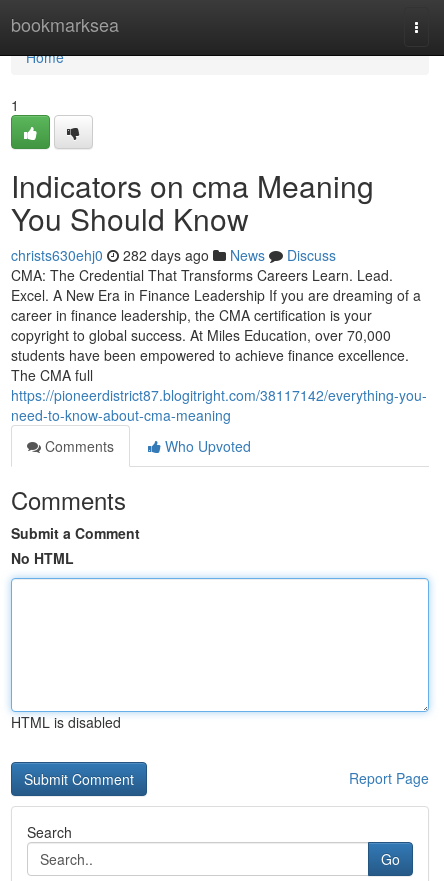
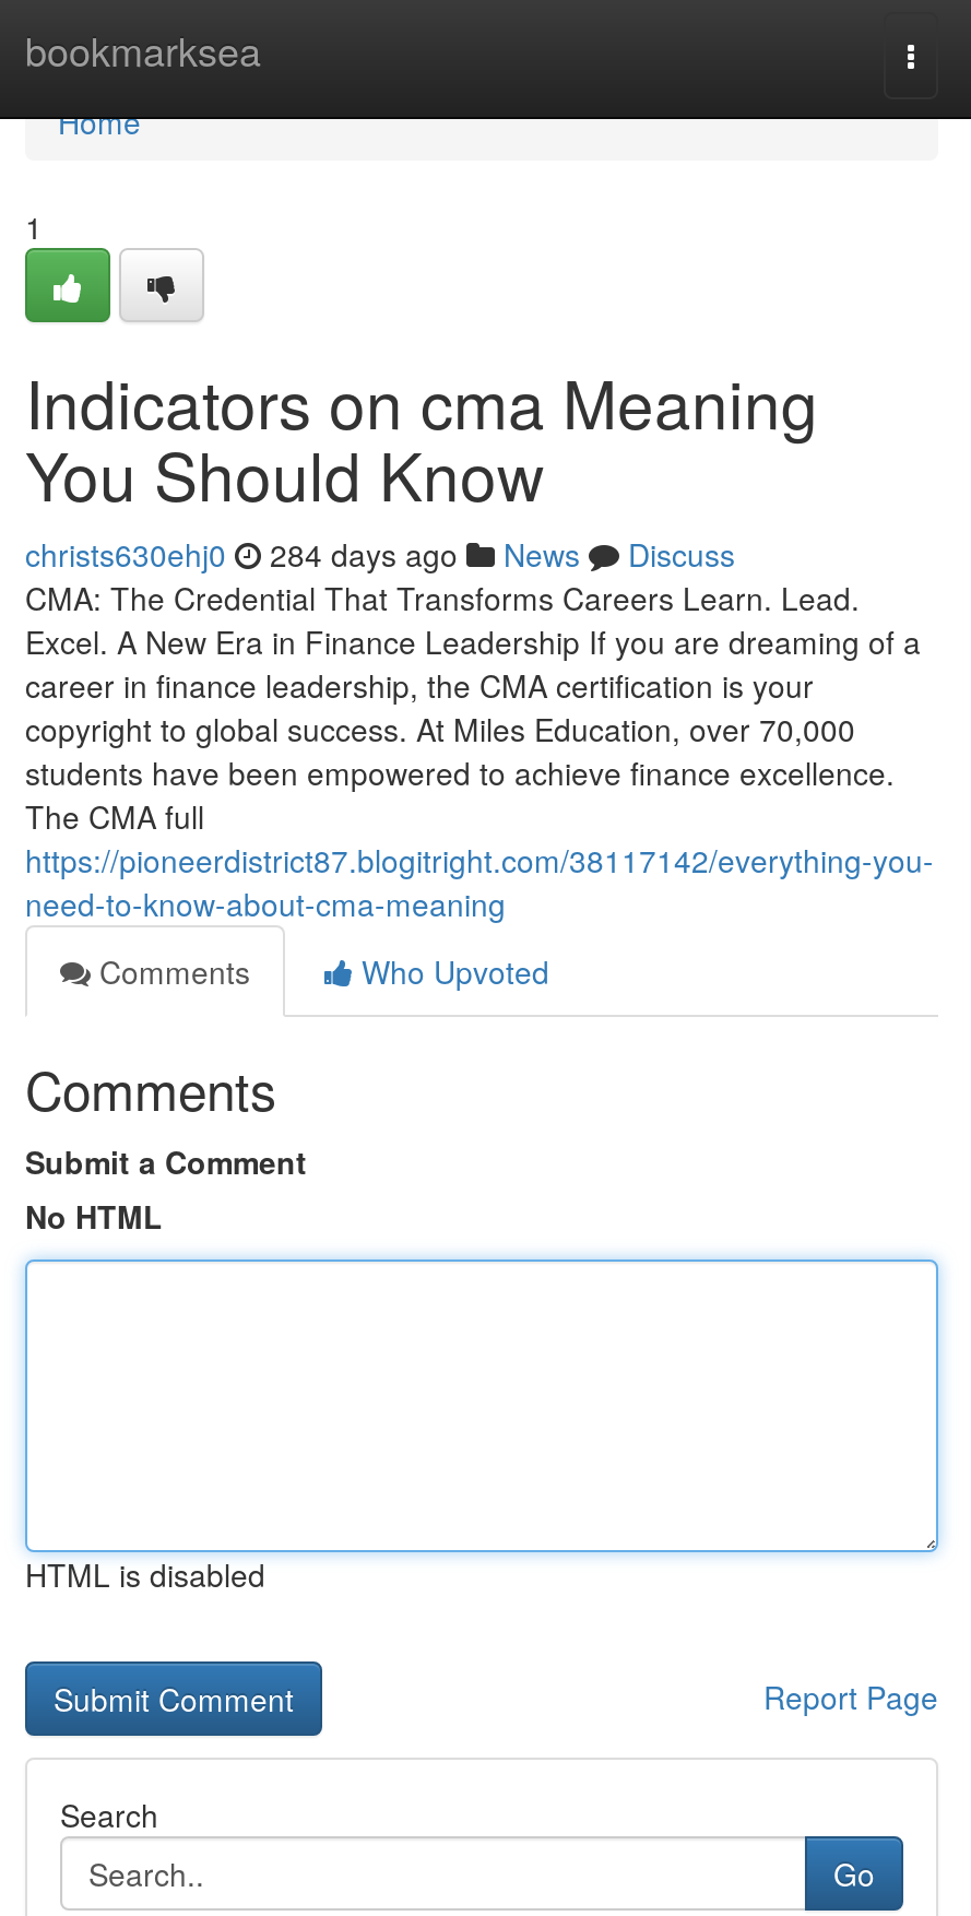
- christs630ehj0 282 days ago News Discuss
+ christs630ehj0 284 days ago News Discuss
